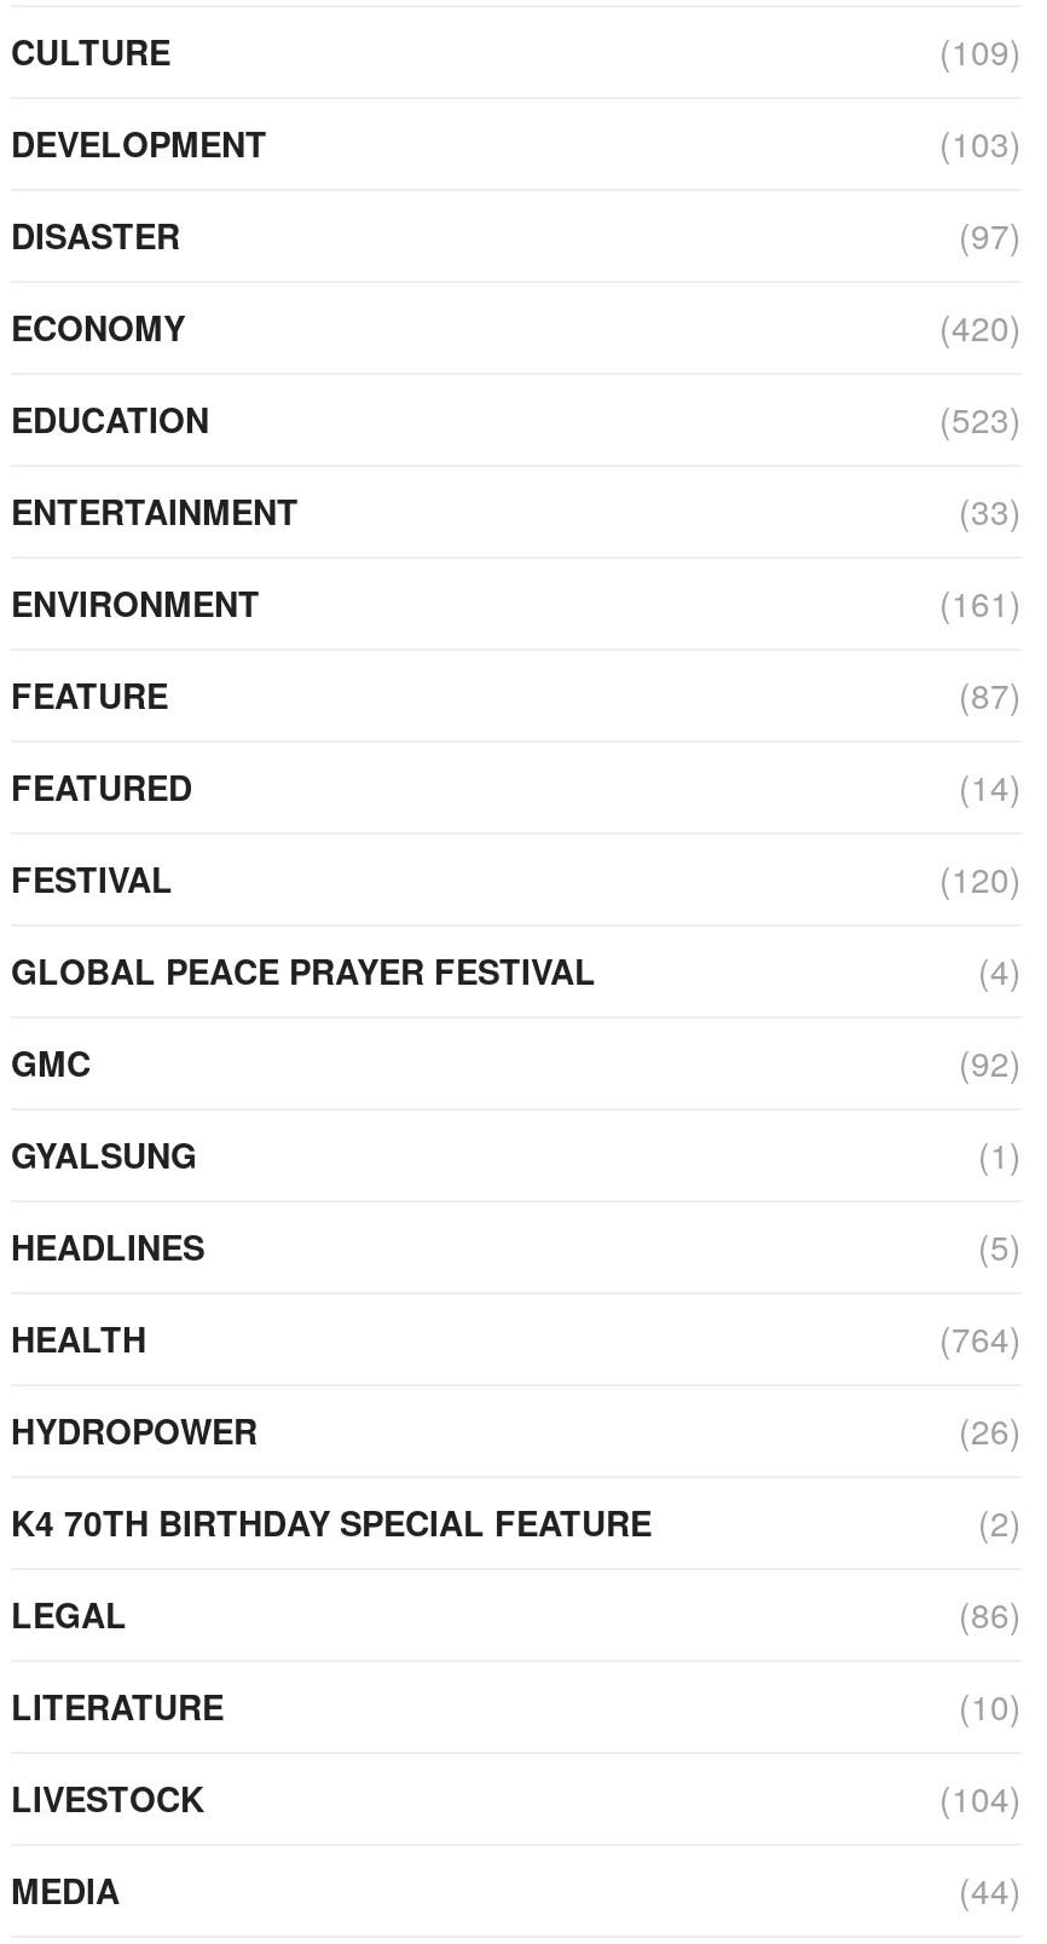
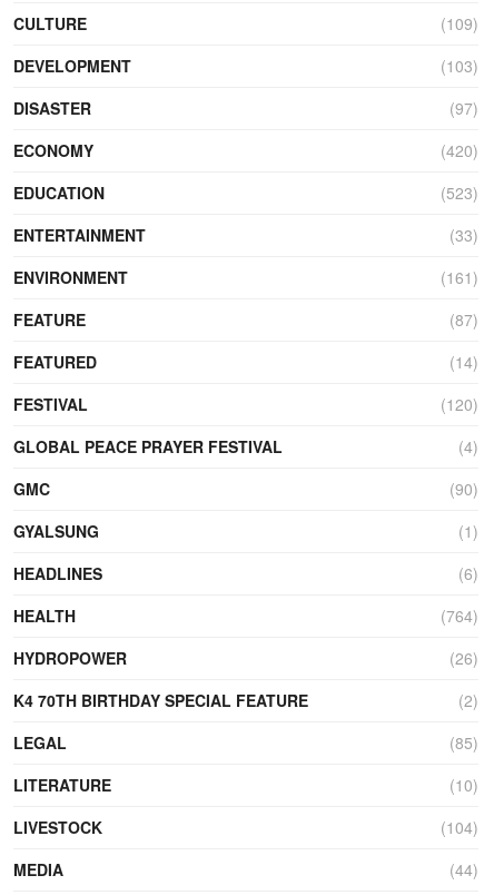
- (92)
+ (90)

- (5)
+ (6)

- (86)
+ (85)
